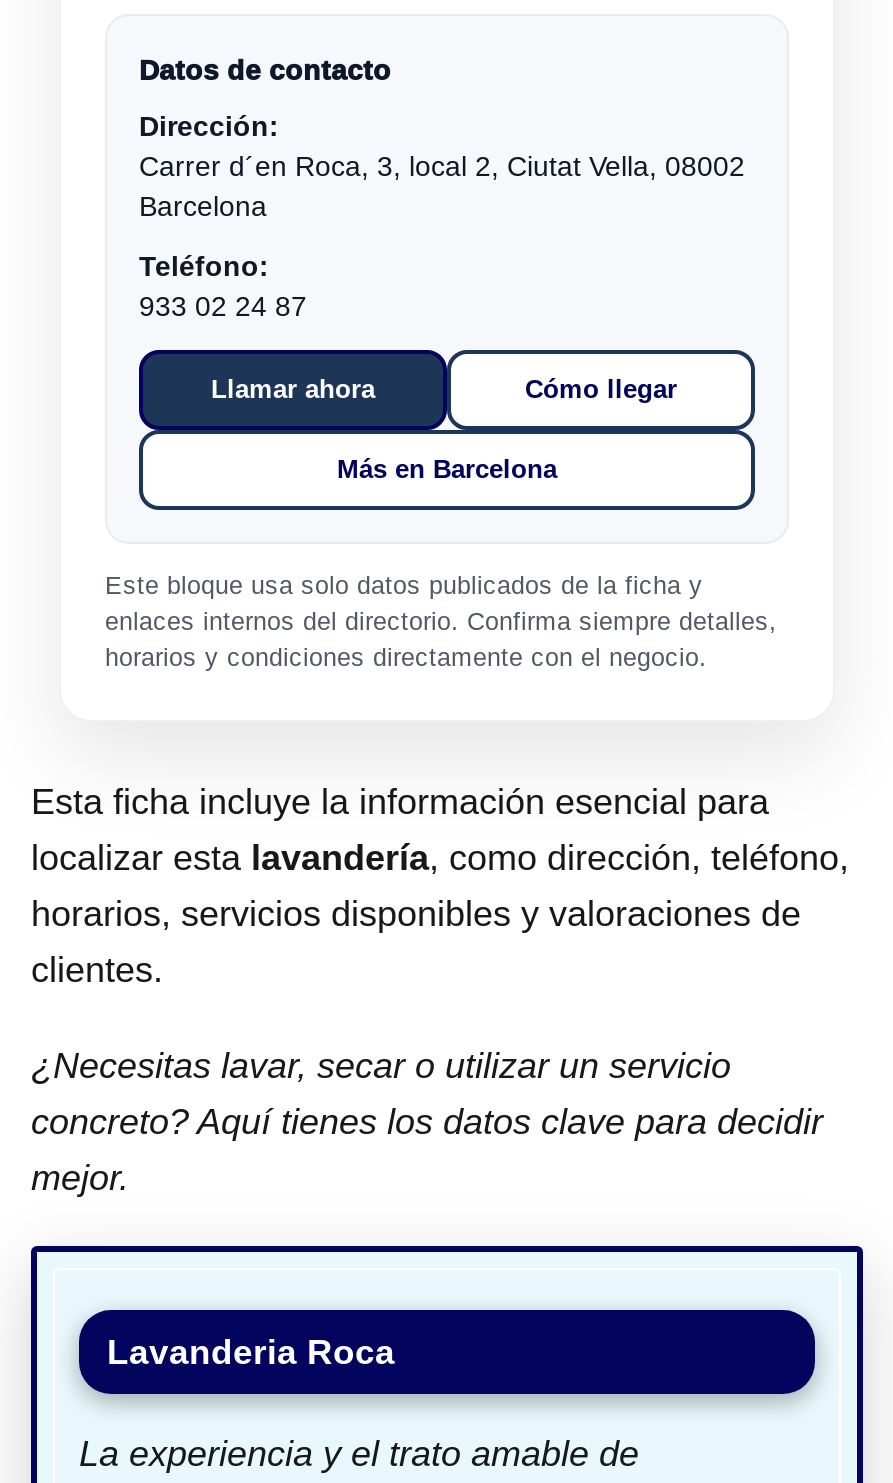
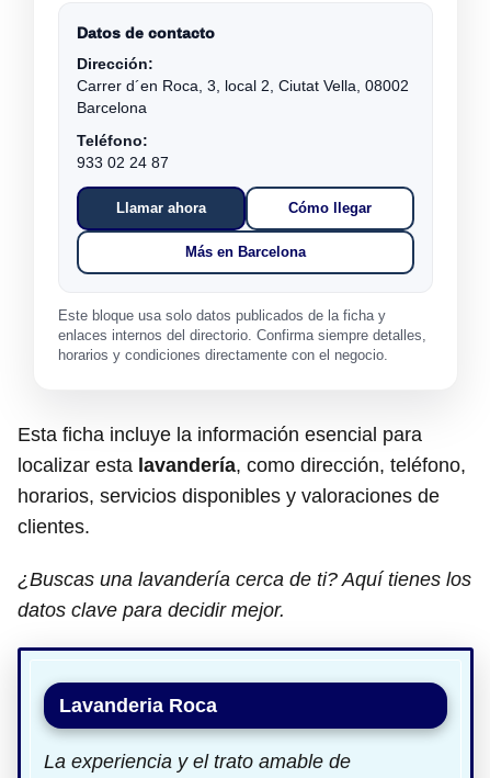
- ¿Necesitas lavar, secar o utilizar un servicio
- concreto? Aquí tienes los datos clave para decidir
- mejor.
+ ¿Buscas una lavandería cerca de ti? Aquí tienes los
+ datos clave para decidir mejor.
